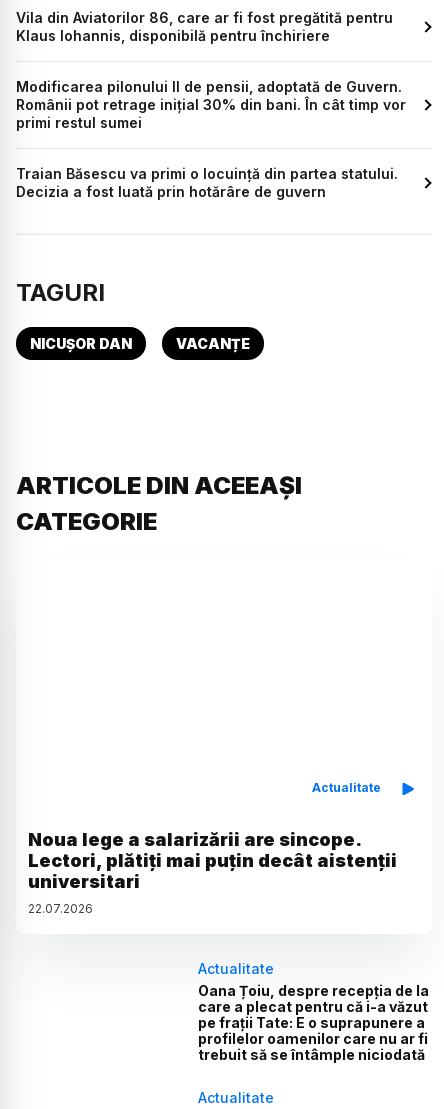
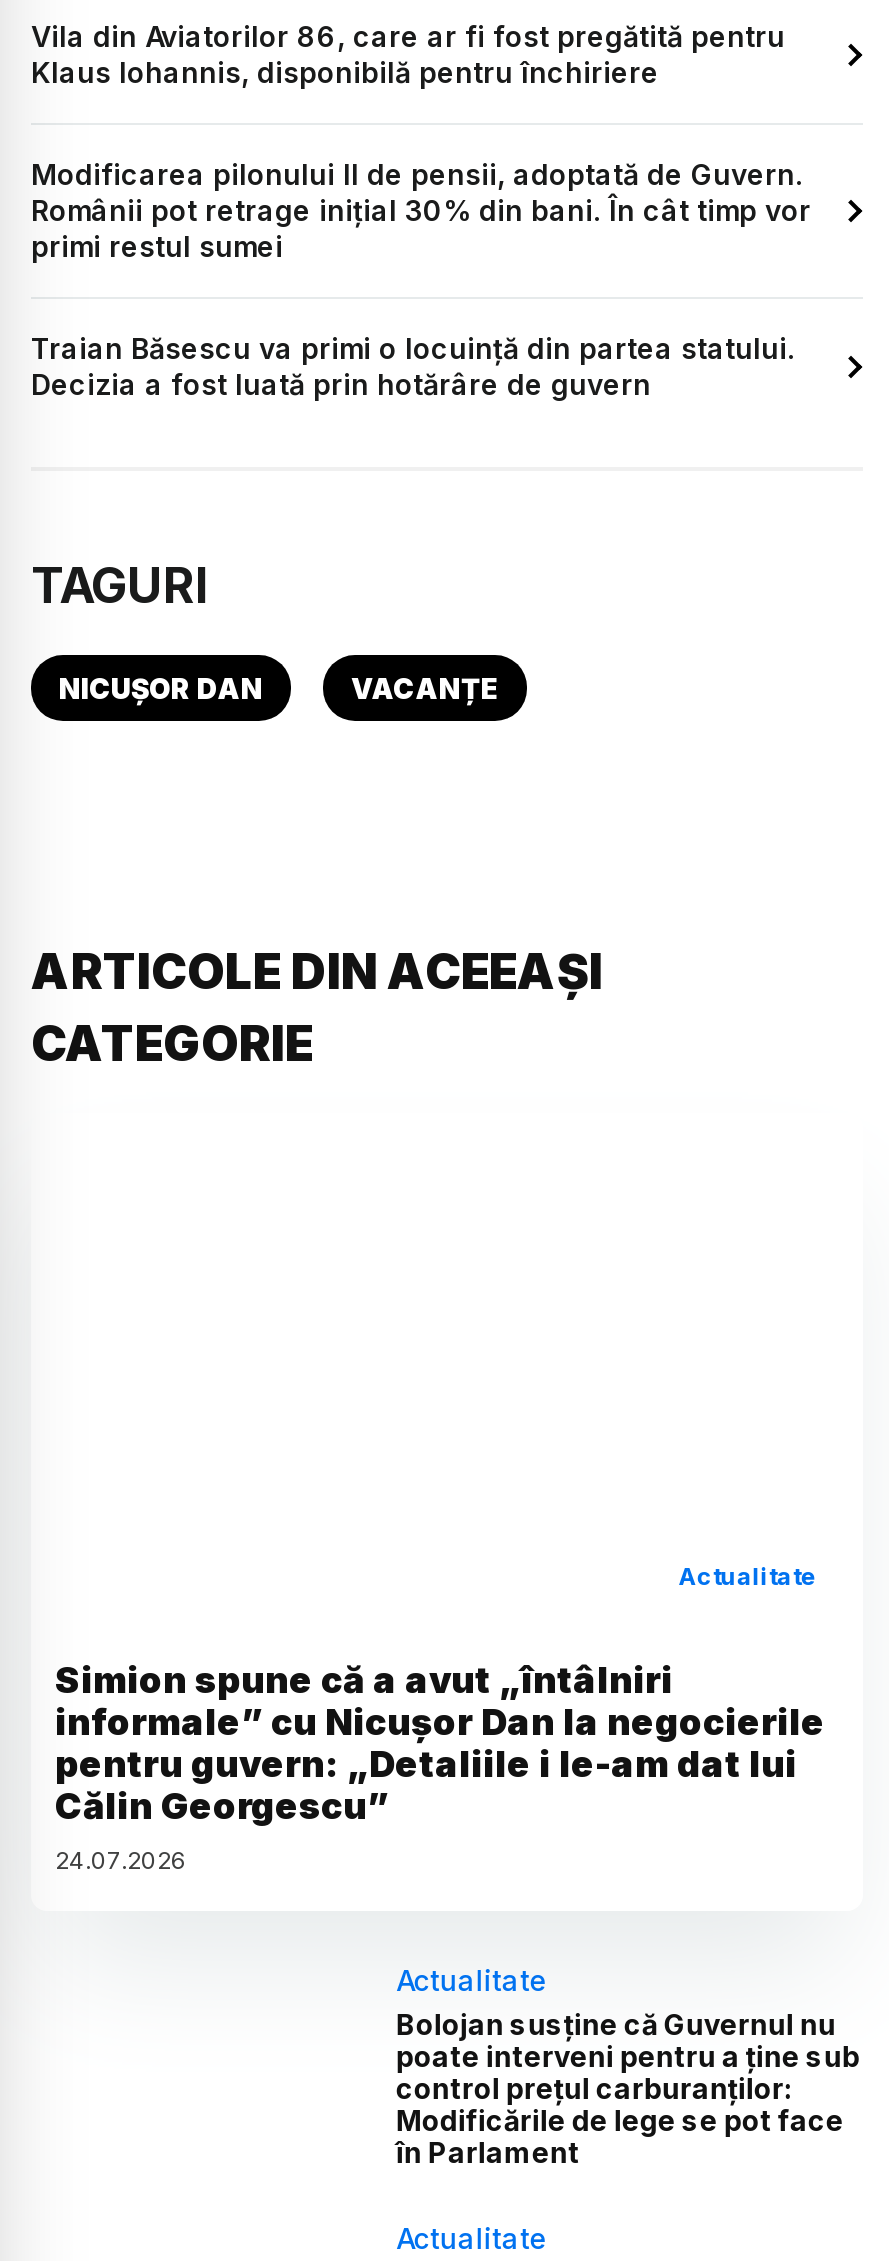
- Noua lege a salarizării are sincope.
- Lectori, plătiți mai puțin decât aistenții
- universitari
- 22.07.2026
+ Simion spune că a avut „întâlniri
+ informale” cu Nicușor Dan la negocierile
+ pentru guvern: „Detaliile i le-am dat lui
+ Călin Georgescu”
+ 24.07.2026

- Oana Țoiu, despre recepția de la
- care a plecat pentru că i-a văzut
- pe frații Tate: E o suprapunere a
- profilelor oamenilor care nu ar fi
- trebuit să se întâmple niciodată
+ Bolojan susține că Guvernul nu
+ poate interveni pentru a ține sub
+ control prețul carburanților:
+ Modificările de lege se pot face
+ în Parlament
